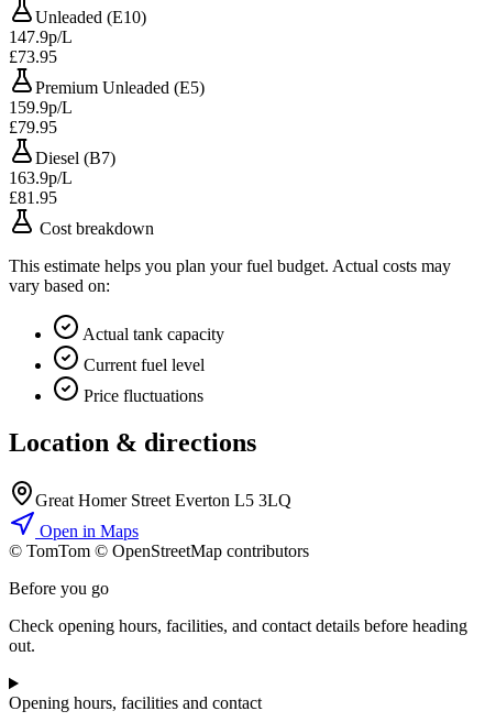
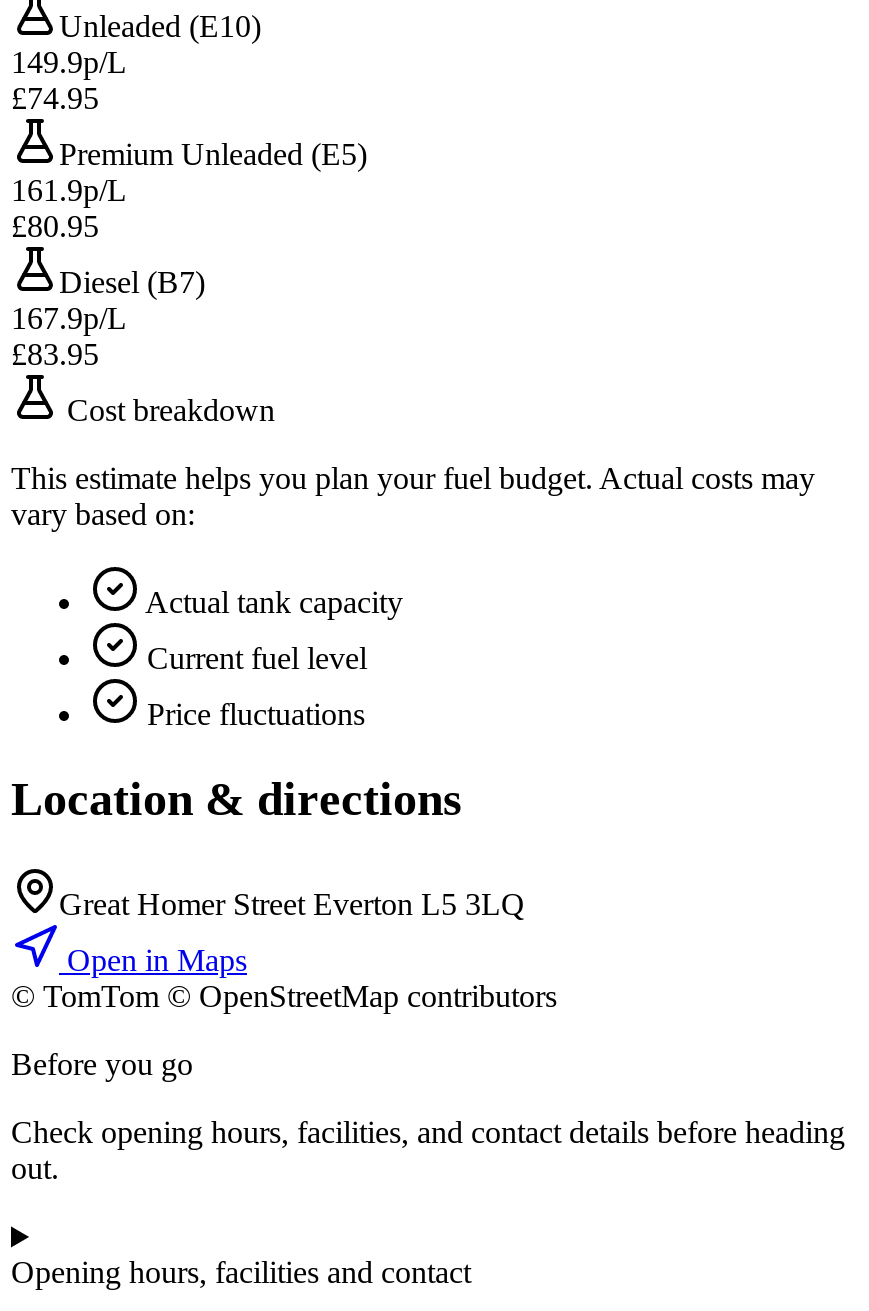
- 147.9p/L
- £73.95
+ 149.9p/L
+ £74.95

- 159.9p/L
- £79.95
+ 161.9p/L
+ £80.95

- 163.9p/L
- £81.95
+ 167.9p/L
+ £83.95
